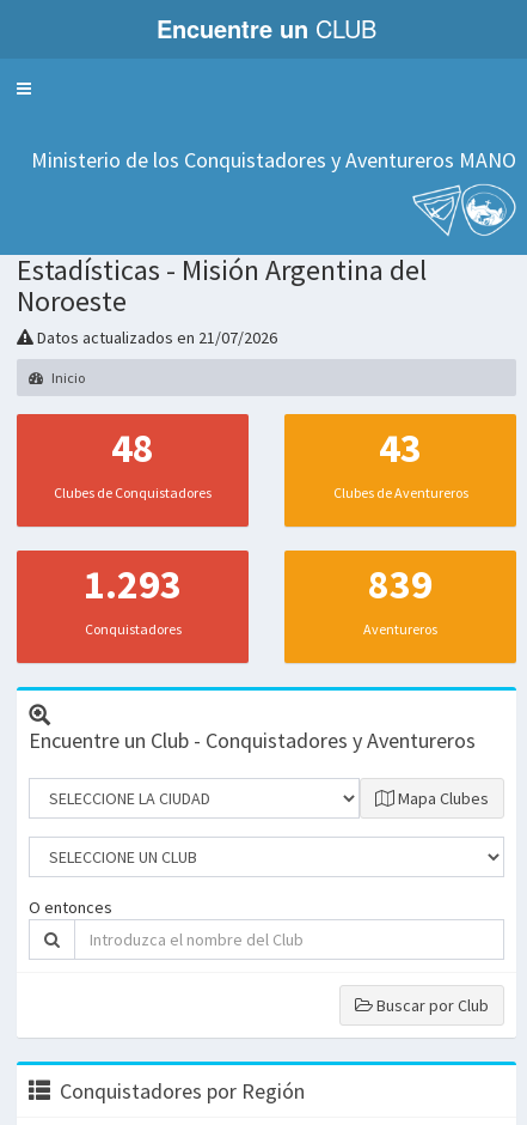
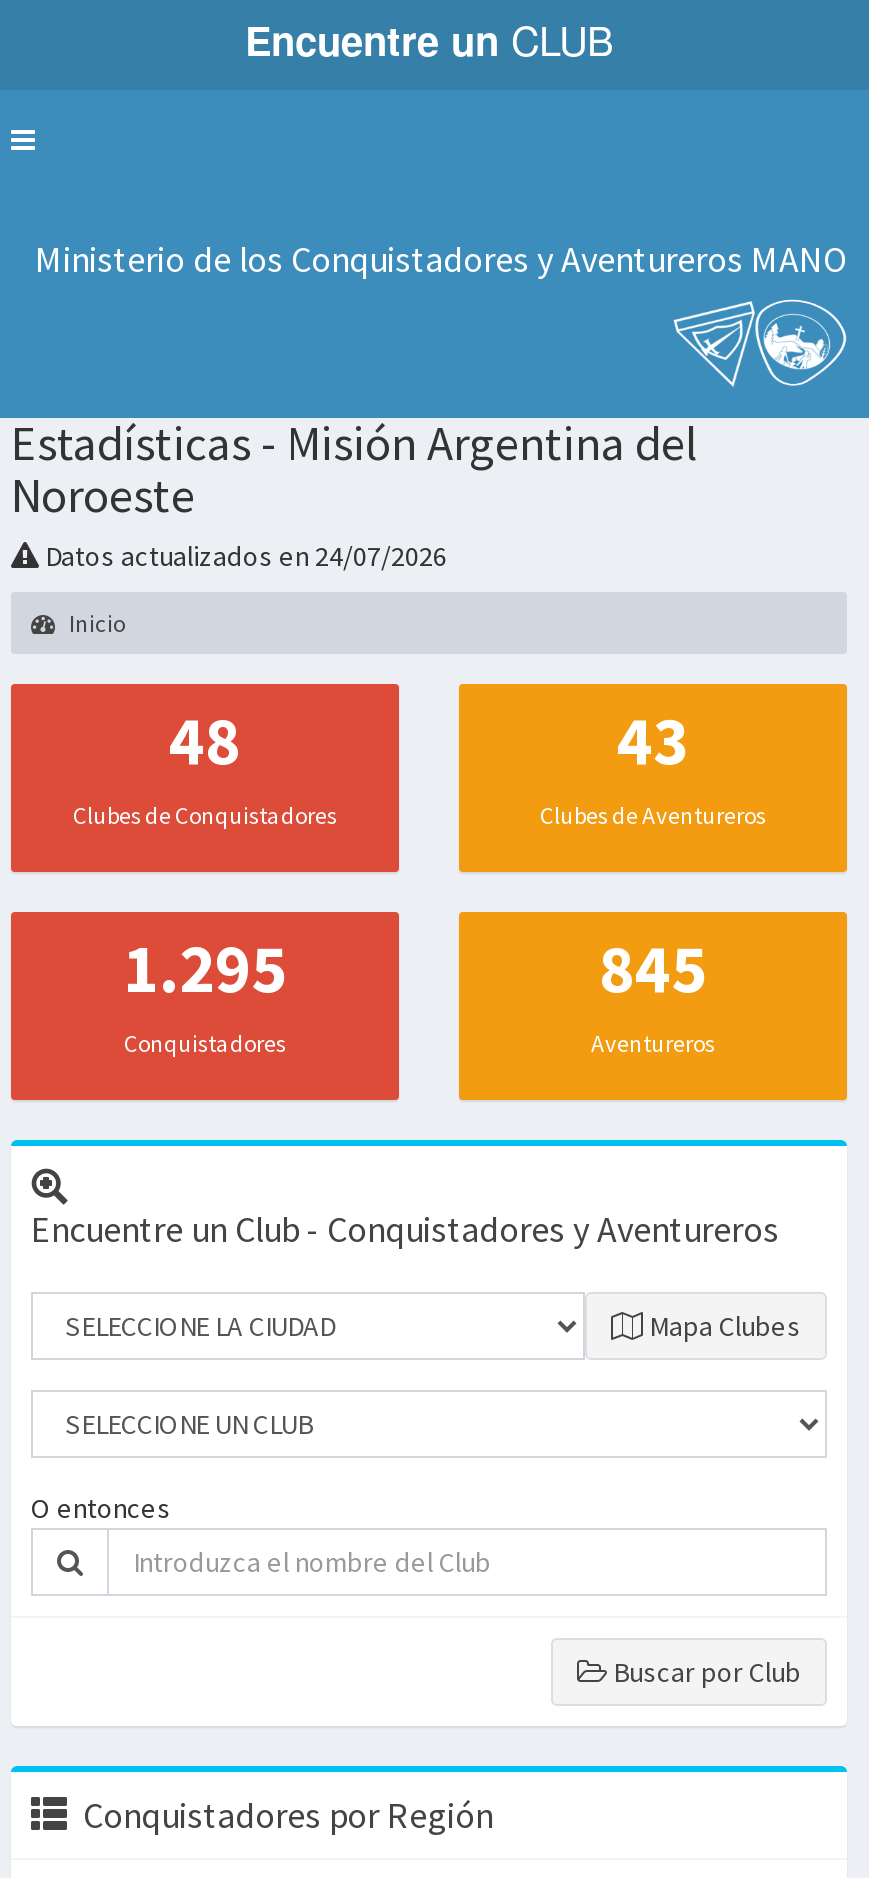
- Datos actualizados en 21/07/2026
+ Datos actualizados en 24/07/2026

- 1.293
+ 1.295

- 839
+ 845
